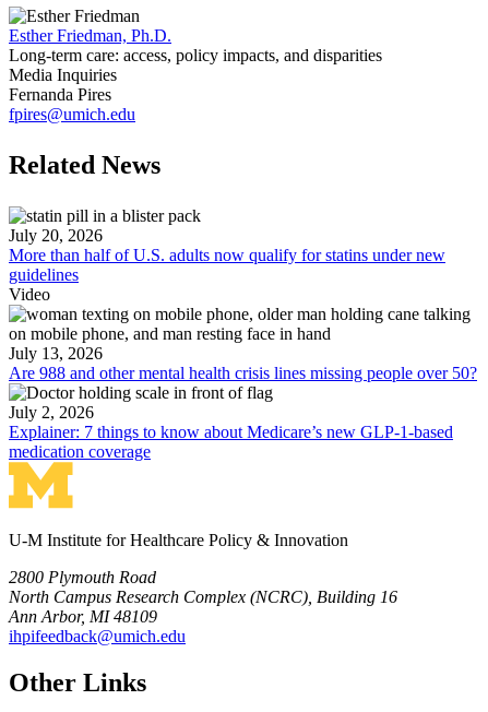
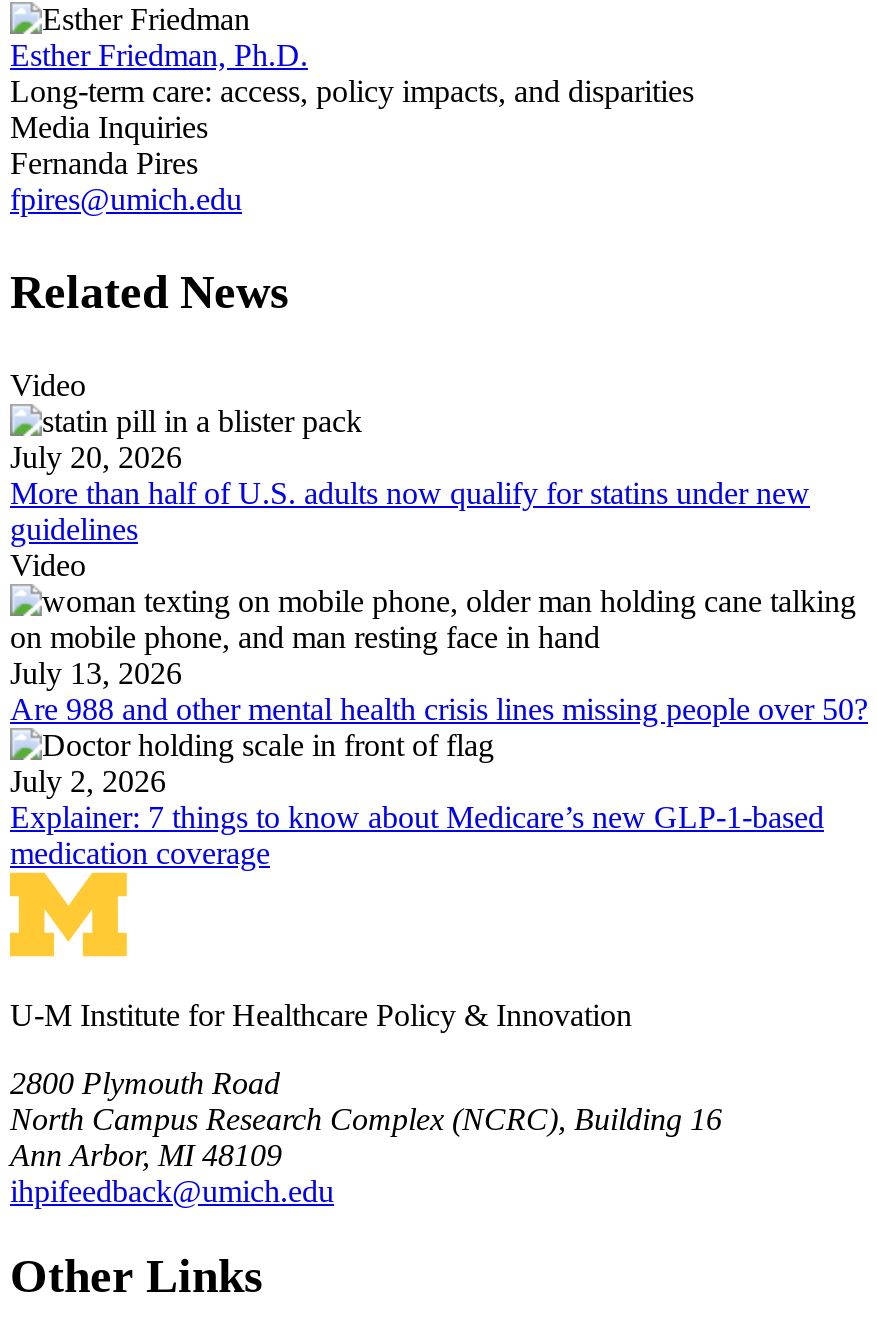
+ Video
